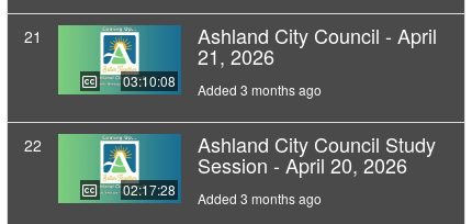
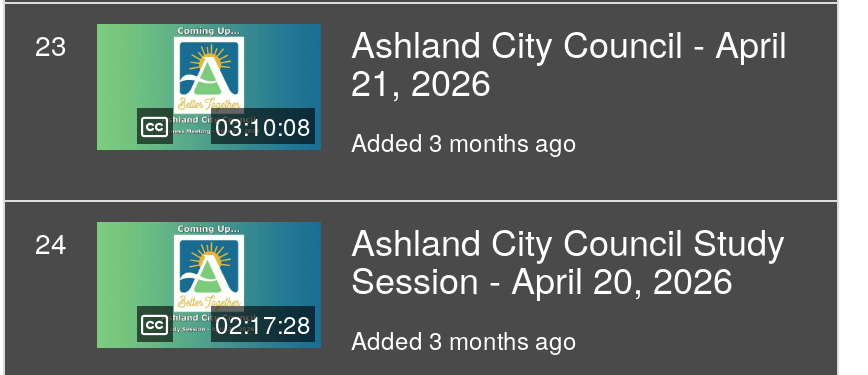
- 21
+ 23

- 22
+ 24
